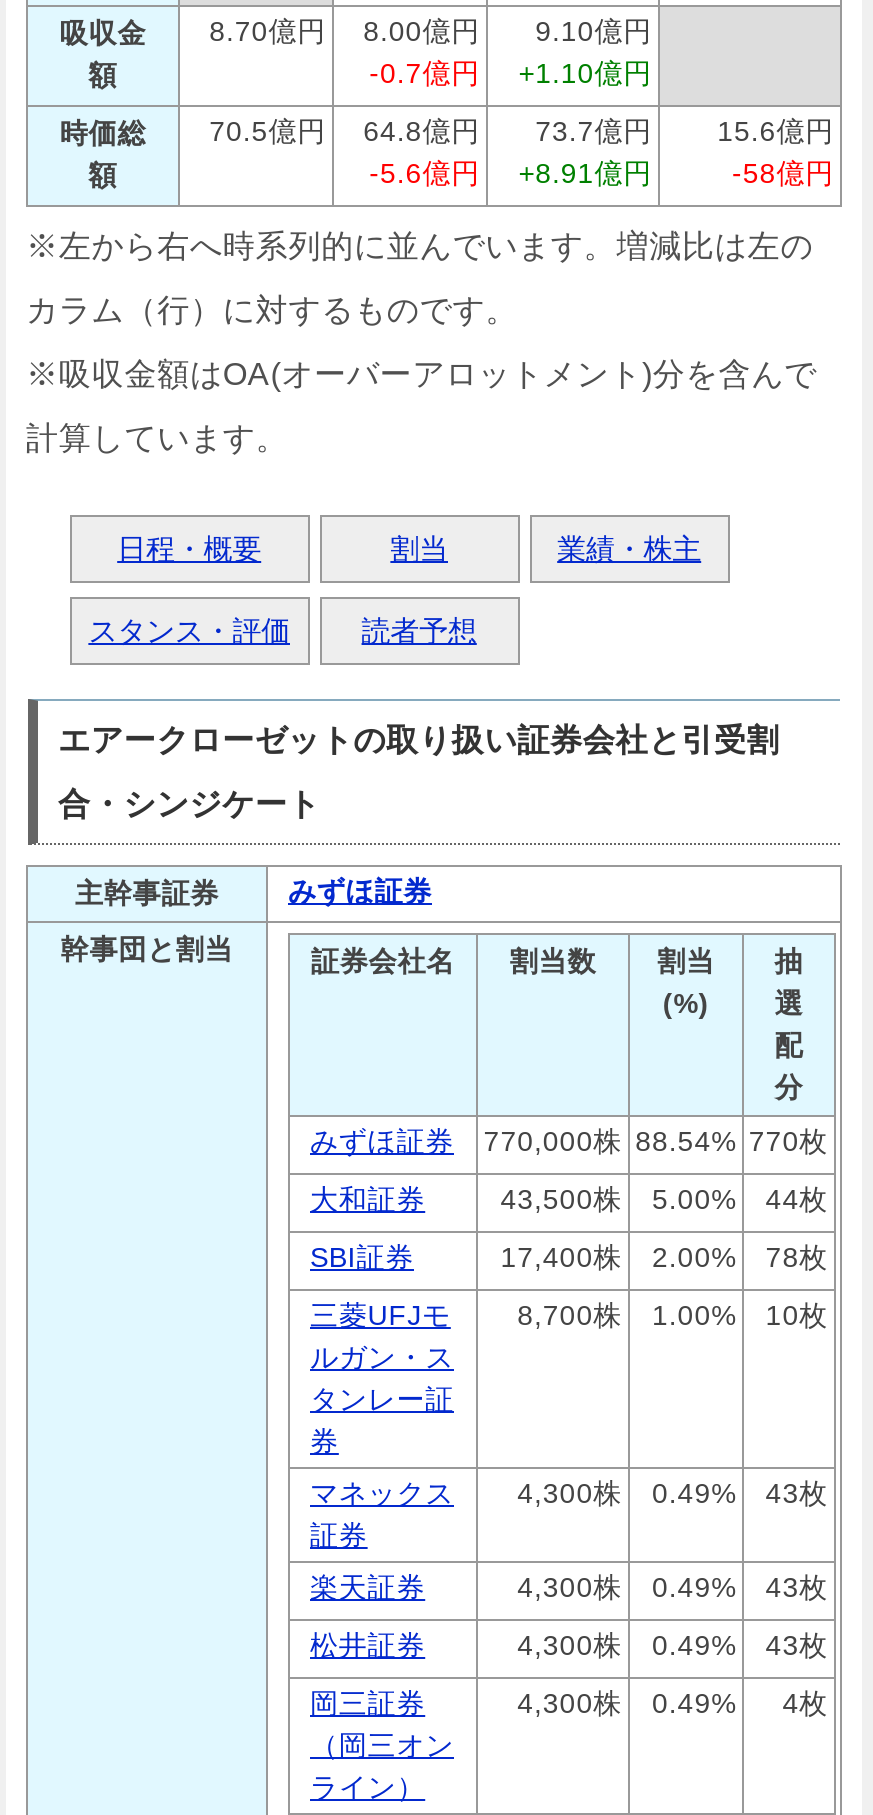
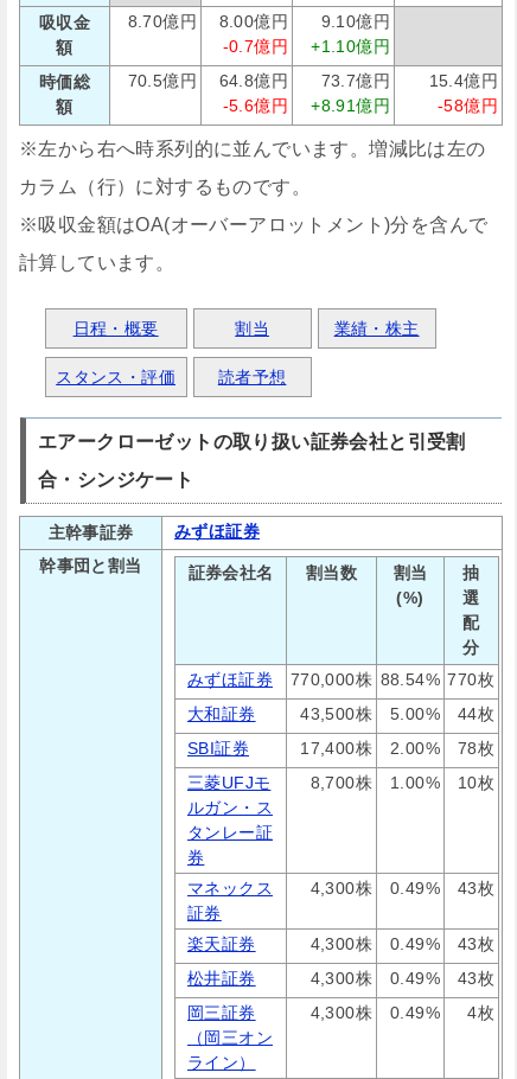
- 15.6億円
+ 15.4億円
